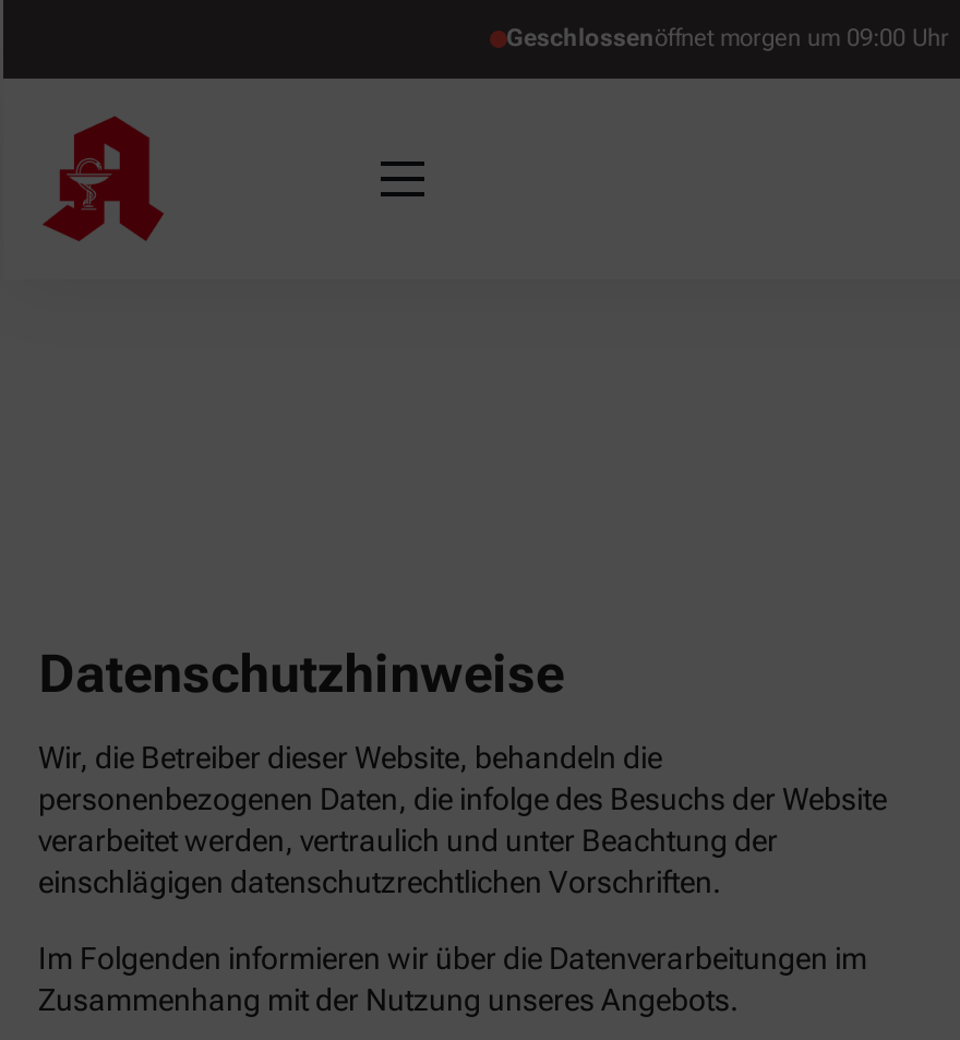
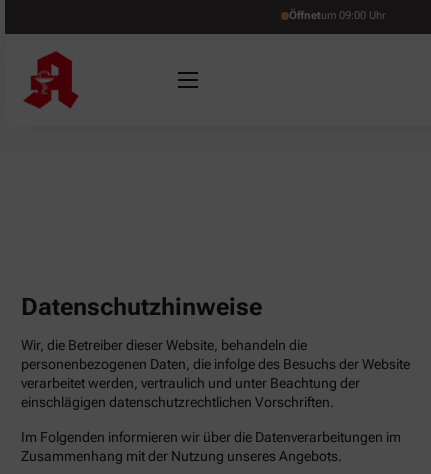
- Geschlossenöffnet morgen um 09:00 Uhr
+ Öffnetum 09:00 Uhr
